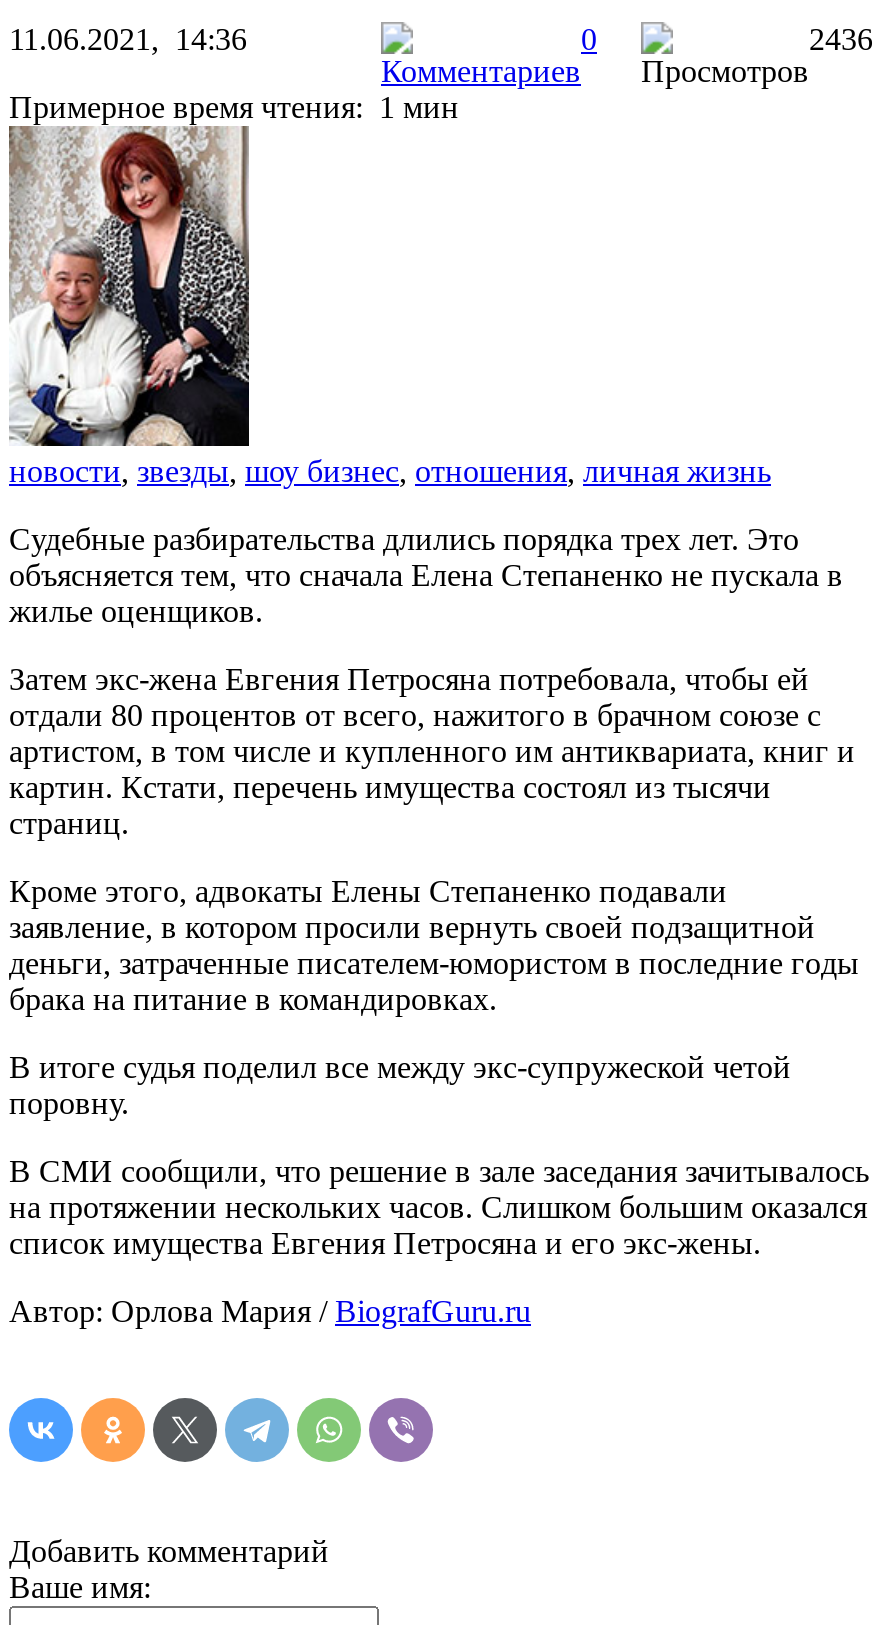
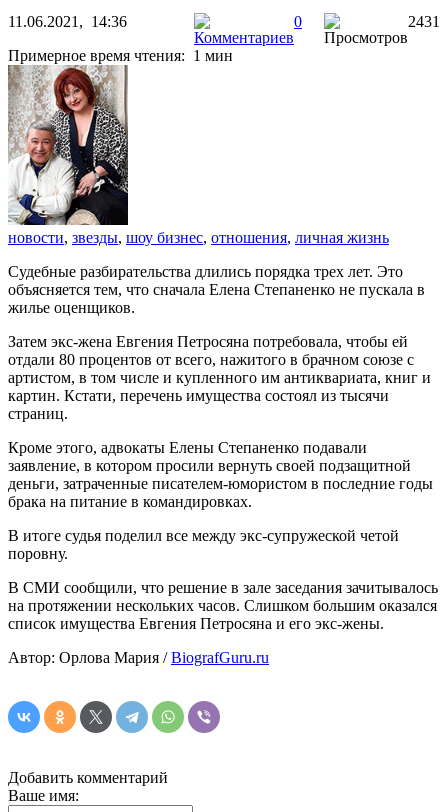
- 2436
+ 2431
